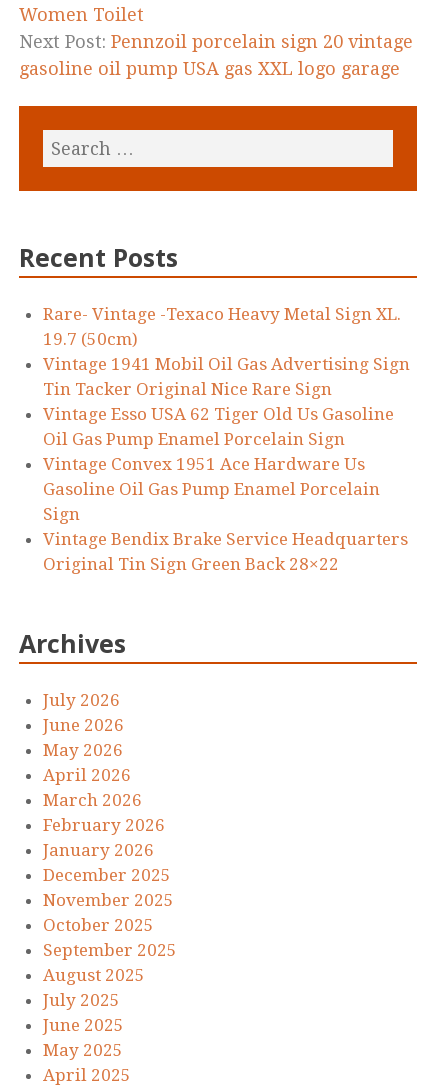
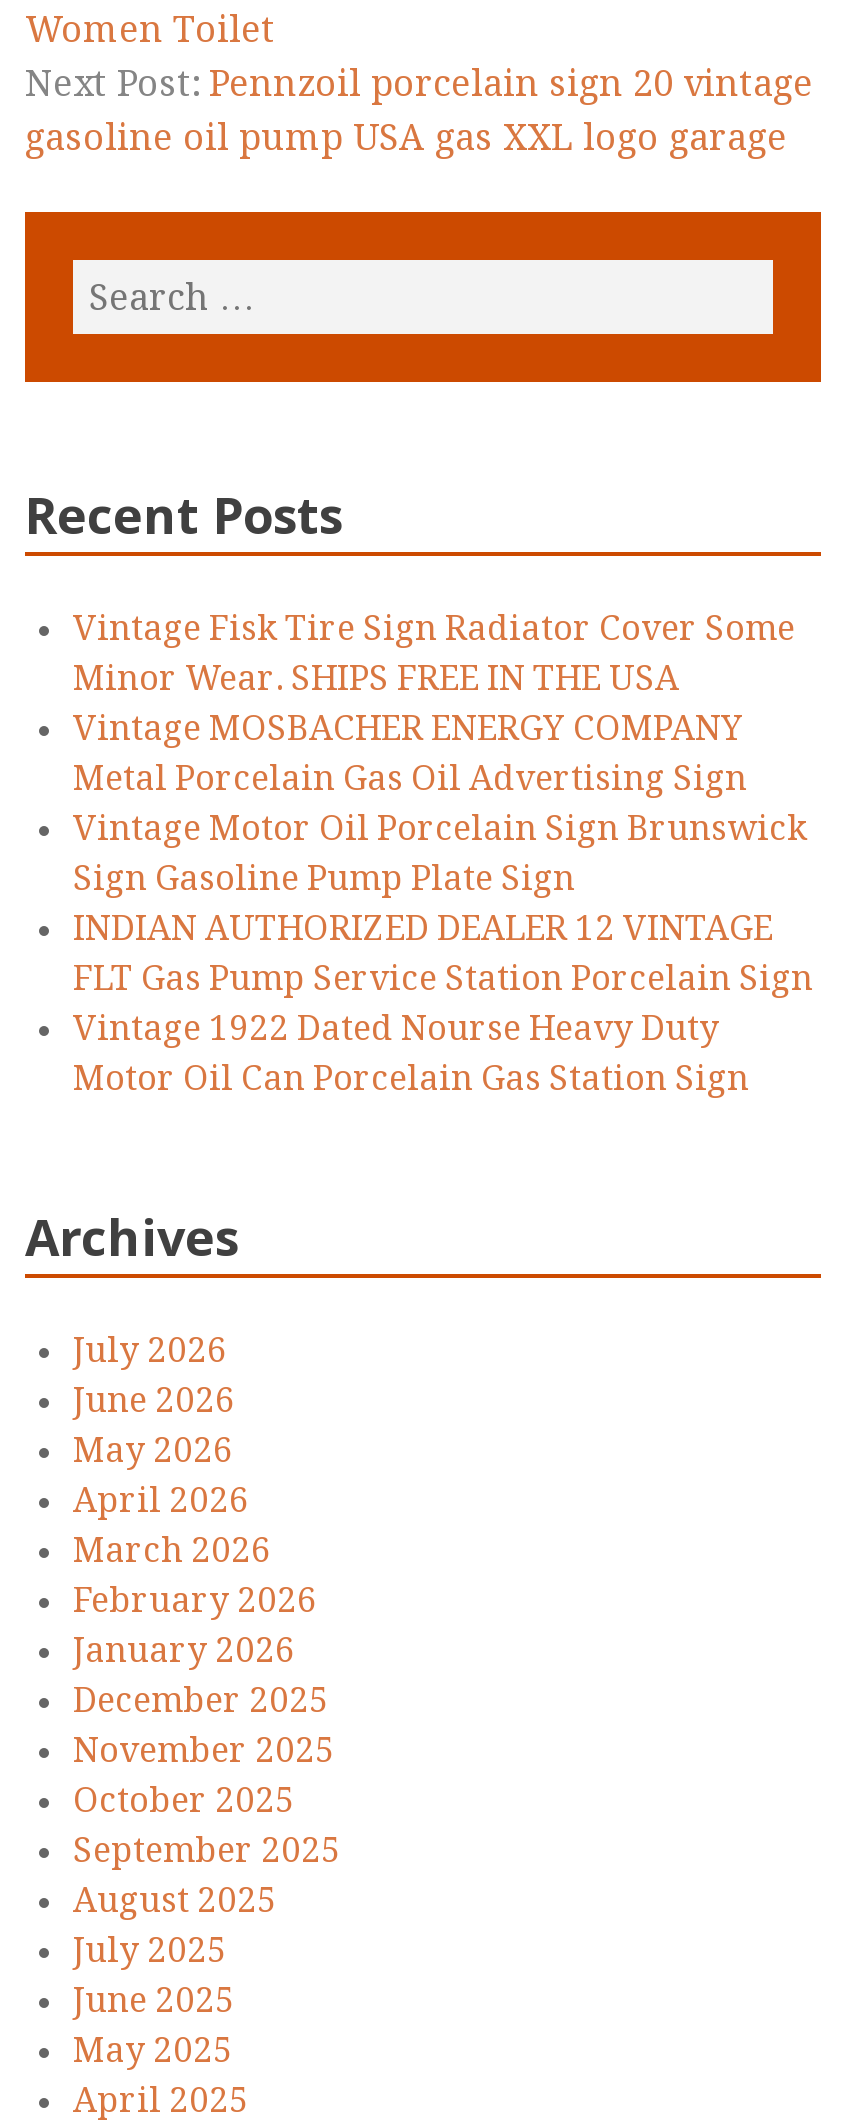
- Rare- Vintage -Texaco Heavy Metal Sign XL.
- 19.7 (50cm)
- Vintage 1941 Mobil Oil Gas Advertising Sign
- Tin Tacker Original Nice Rare Sign
- Vintage Esso USA 62 Tiger Old Us Gasoline
- Oil Gas Pump Enamel Porcelain Sign
- Vintage Convex 1951 Ace Hardware Us
- Gasoline Oil Gas Pump Enamel Porcelain
- Sign
- Vintage Bendix Brake Service Headquarters
- Original Tin Sign Green Back 28×22
+ Vintage Fisk Tire Sign Radiator Cover Some
+ Minor Wear. SHIPS FREE IN THE USA
+ Vintage MOSBACHER ENERGY COMPANY
+ Metal Porcelain Gas Oil Advertising Sign
+ Vintage Motor Oil Porcelain Sign Brunswick
+ Sign Gasoline Pump Plate Sign
+ INDIAN AUTHORIZED DEALER 12 VINTAGE
+ FLT Gas Pump Service Station Porcelain Sign
+ Vintage 1922 Dated Nourse Heavy Duty
+ Motor Oil Can Porcelain Gas Station Sign
